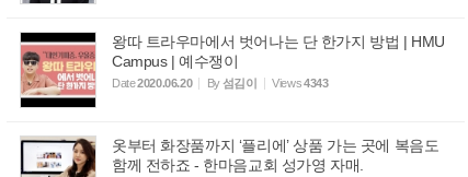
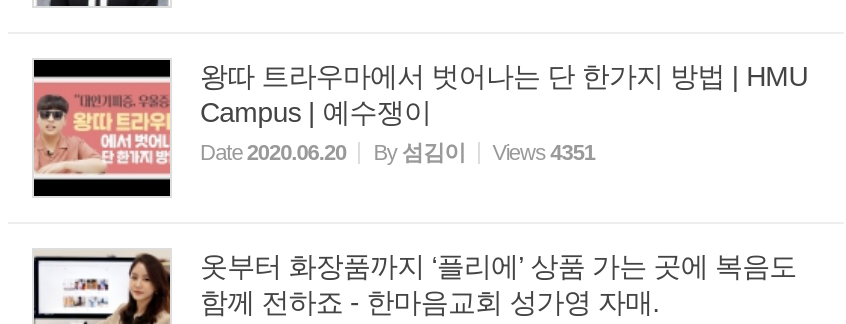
- Views 4343
+ Views 4351
